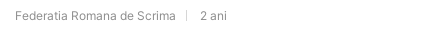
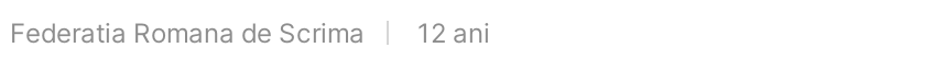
- Federatia Romana de Scrima 2 ani
+ Federatia Romana de Scrima 12 ani
